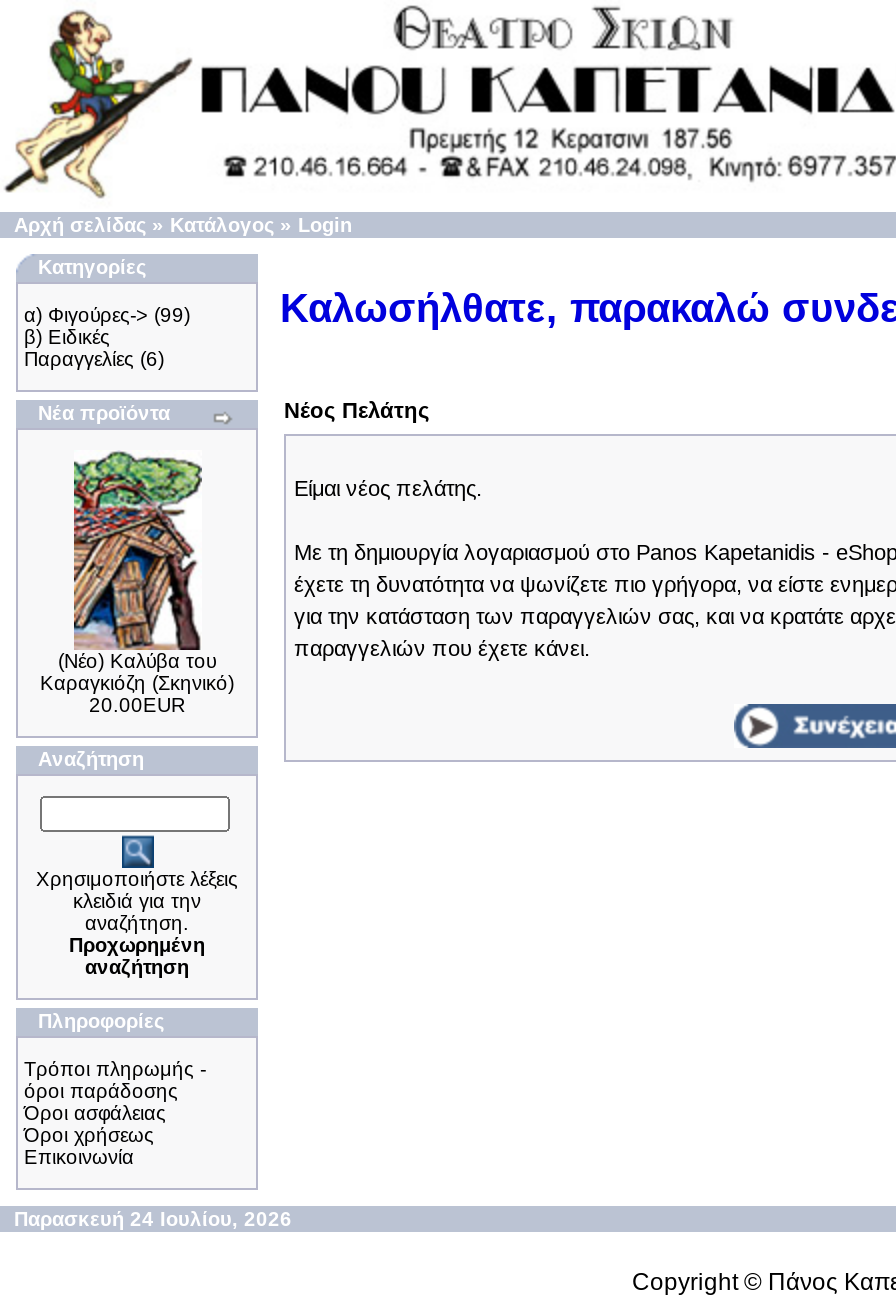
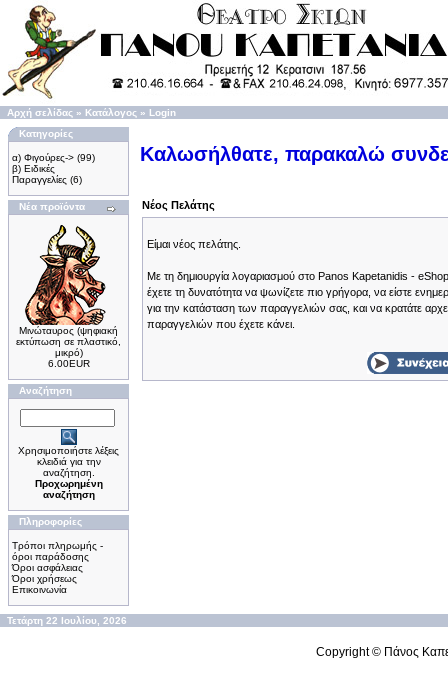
- [image]
- (Νέο) Καλύβα του
- Καραγκιόζη (Σκηνικό)
- 20.00EUR
+ [image]
+ Μινώταυρος (ψηφιακή
+ εκτύπωση σε πλαστικό,
+ μικρό)
+ 6.00EUR

- Παρασκευή 24 Ιουλίου, 2026
+ Τετάρτη 22 Ιουλίου, 2026
